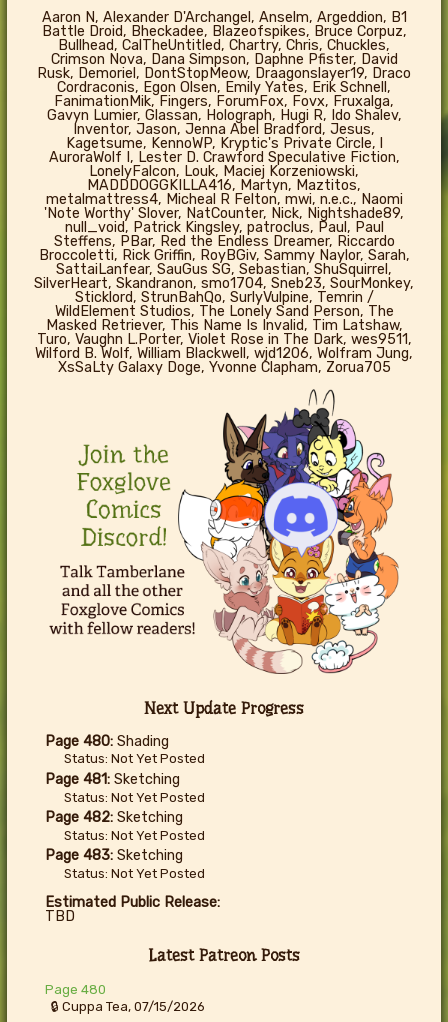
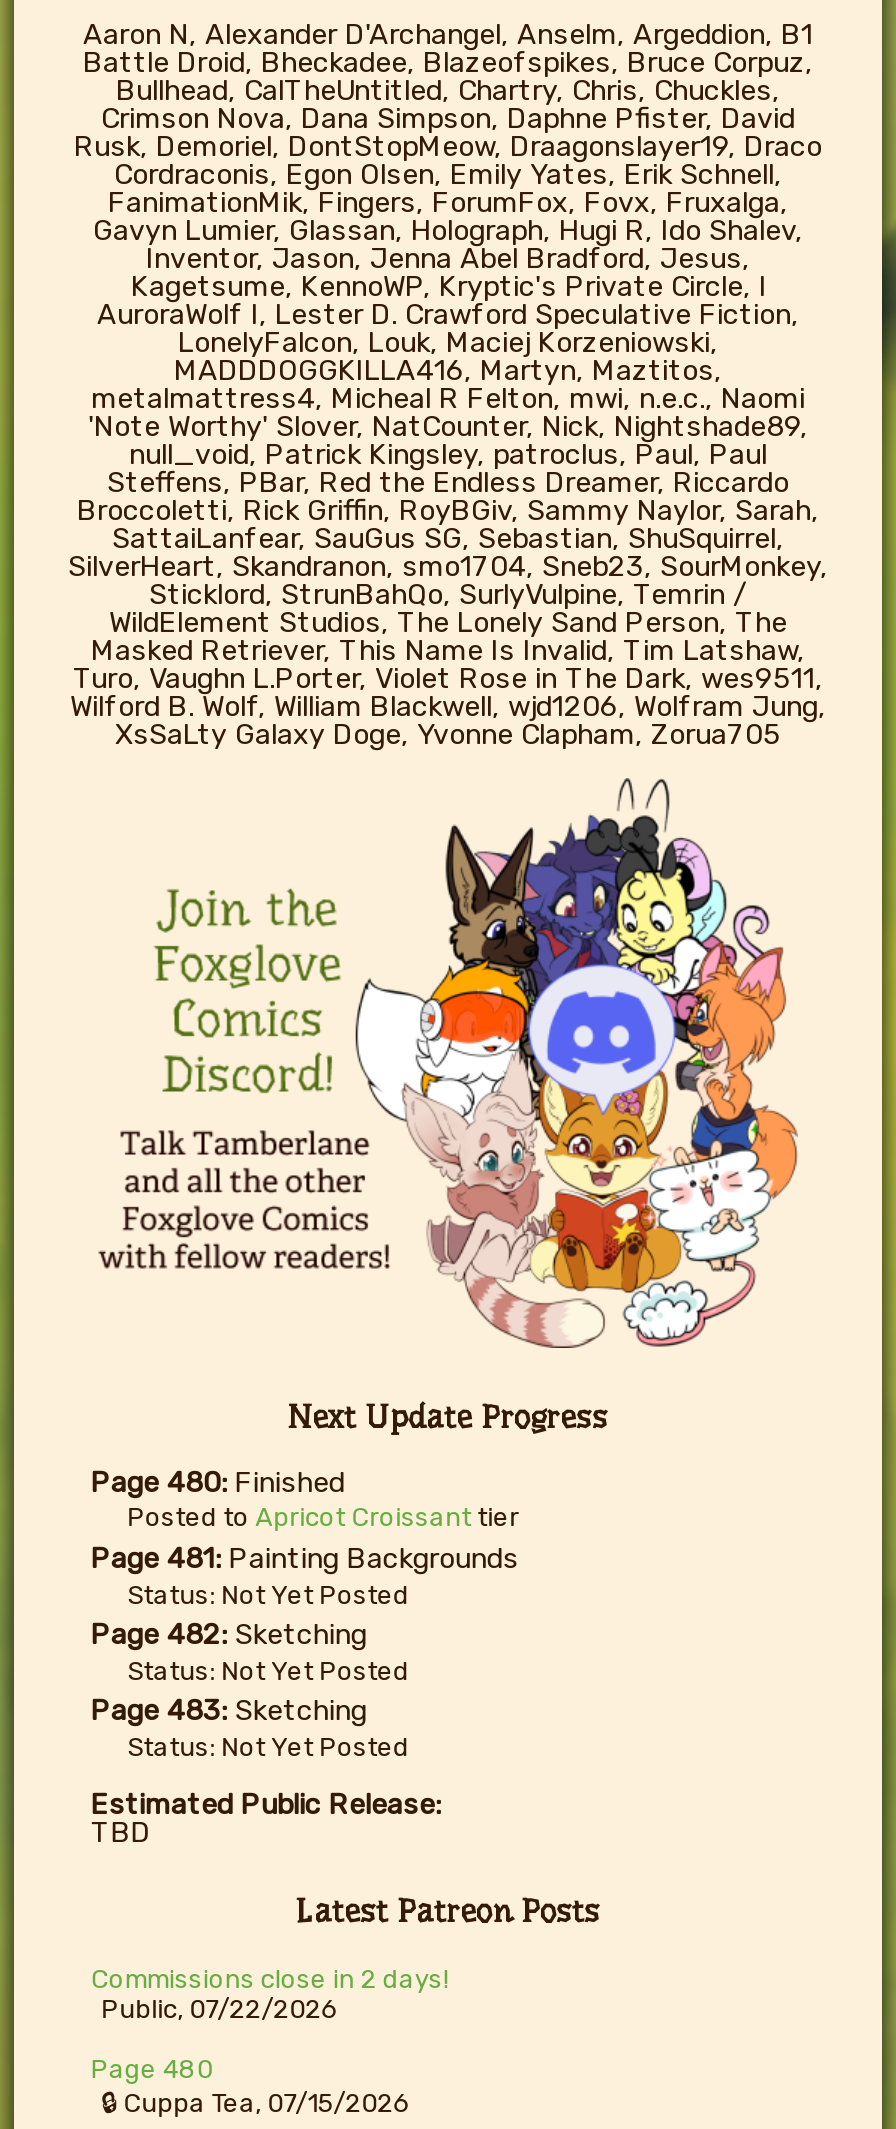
- Page 480: Shading
- Status: Not Yet Posted
- Page 481: Sketching
+ Page 480: Finished
+ Posted to Apricot Croissant tier
+ Page 481: Painting Backgrounds

+ Commissions close in 2 days!
+ Public, 07/22/2026
